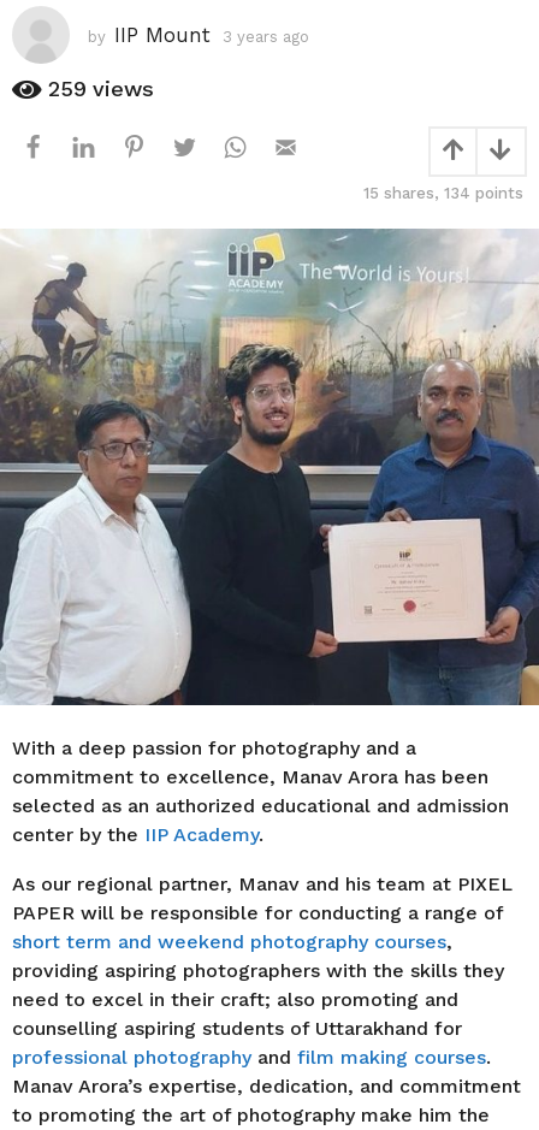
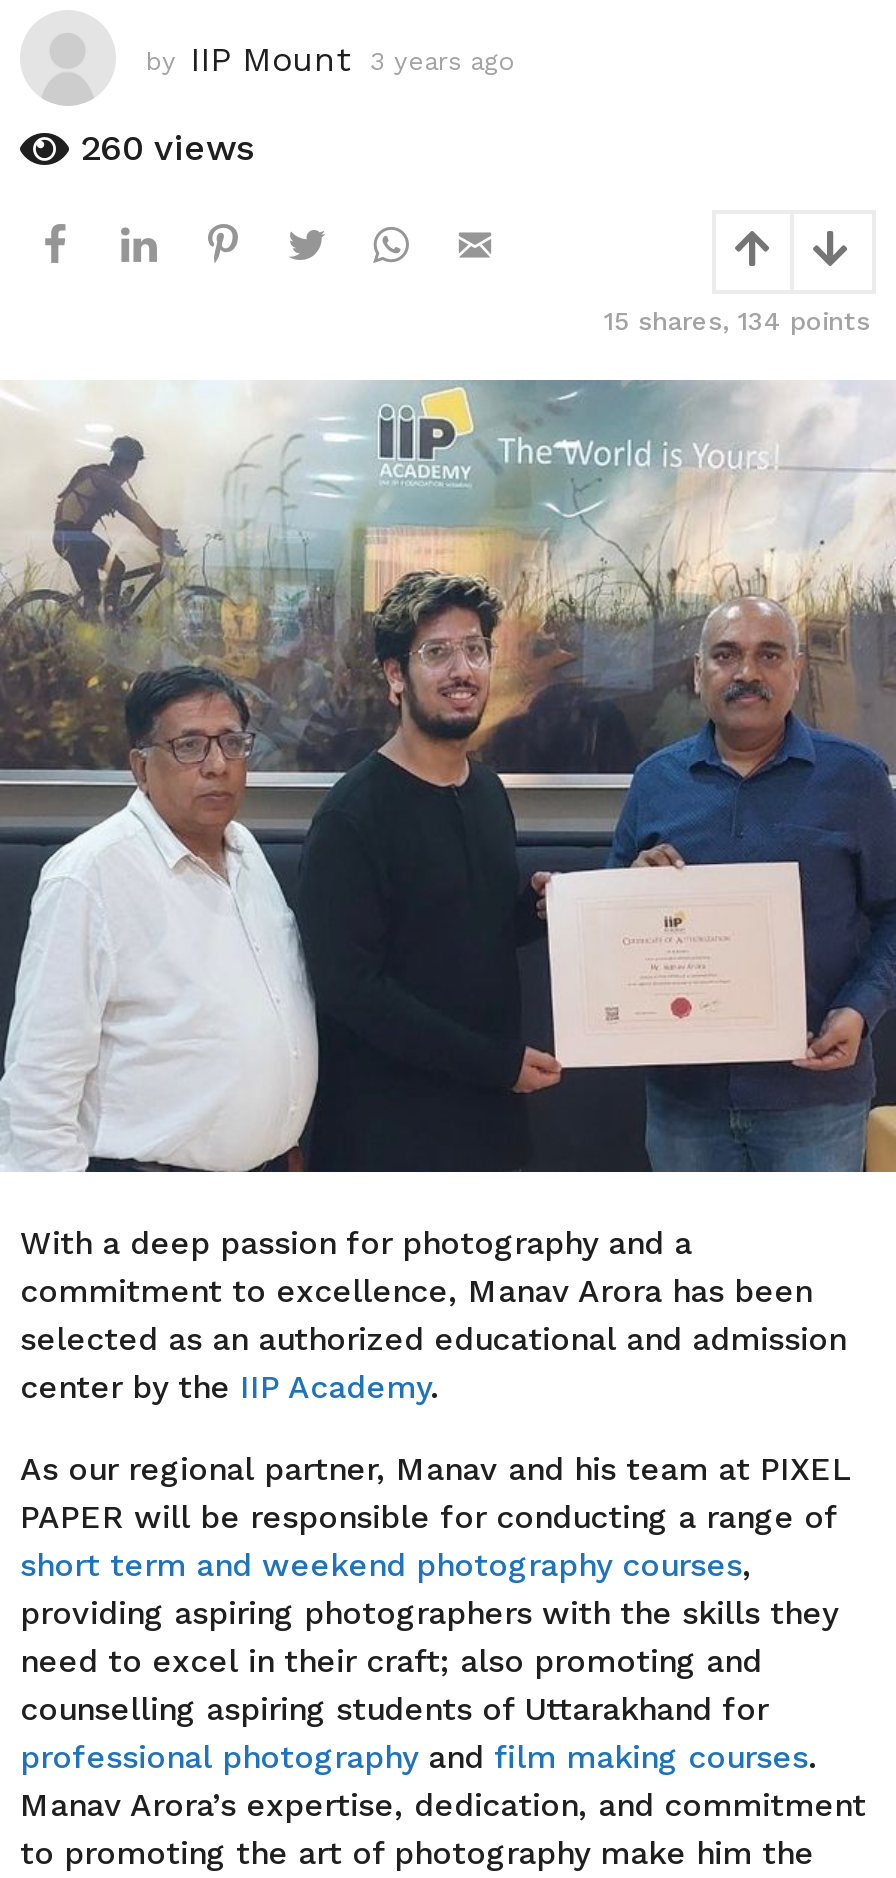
- 259 views
+ 260 views
